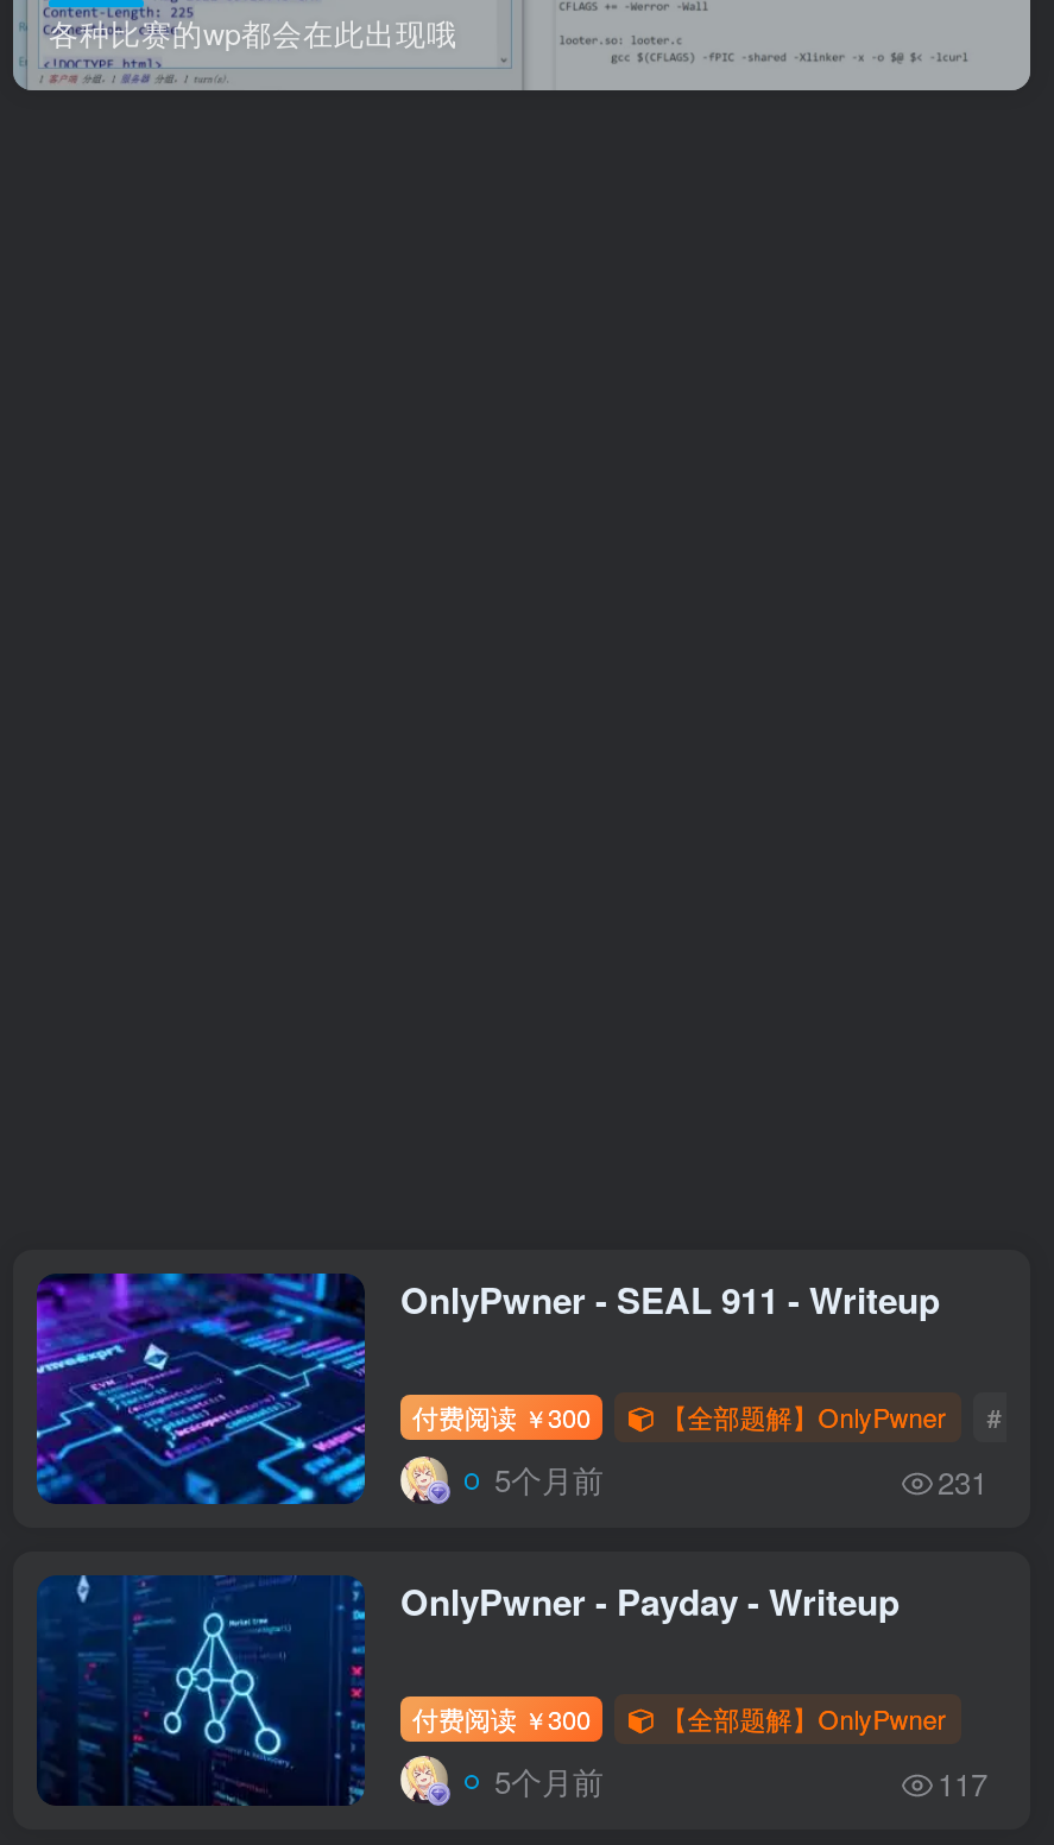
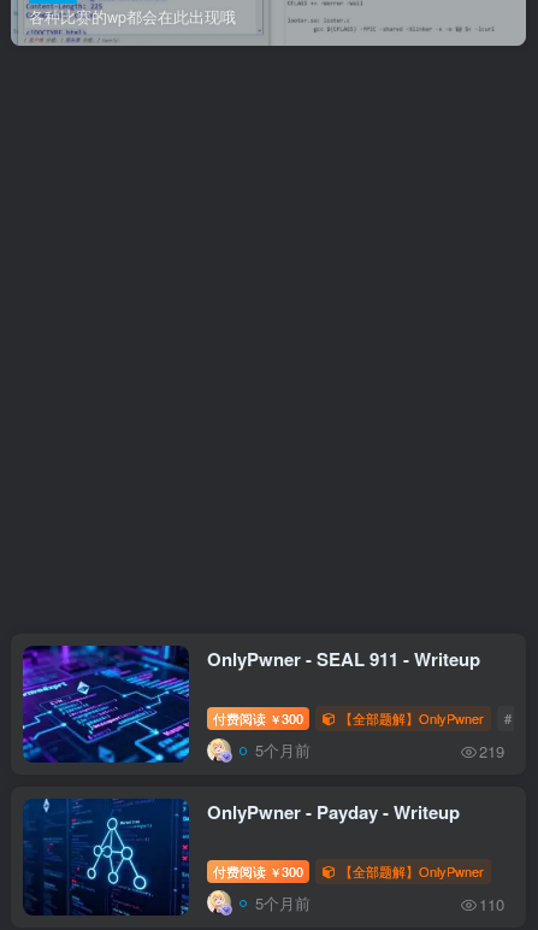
- 231
+ 219

- 117
+ 110
